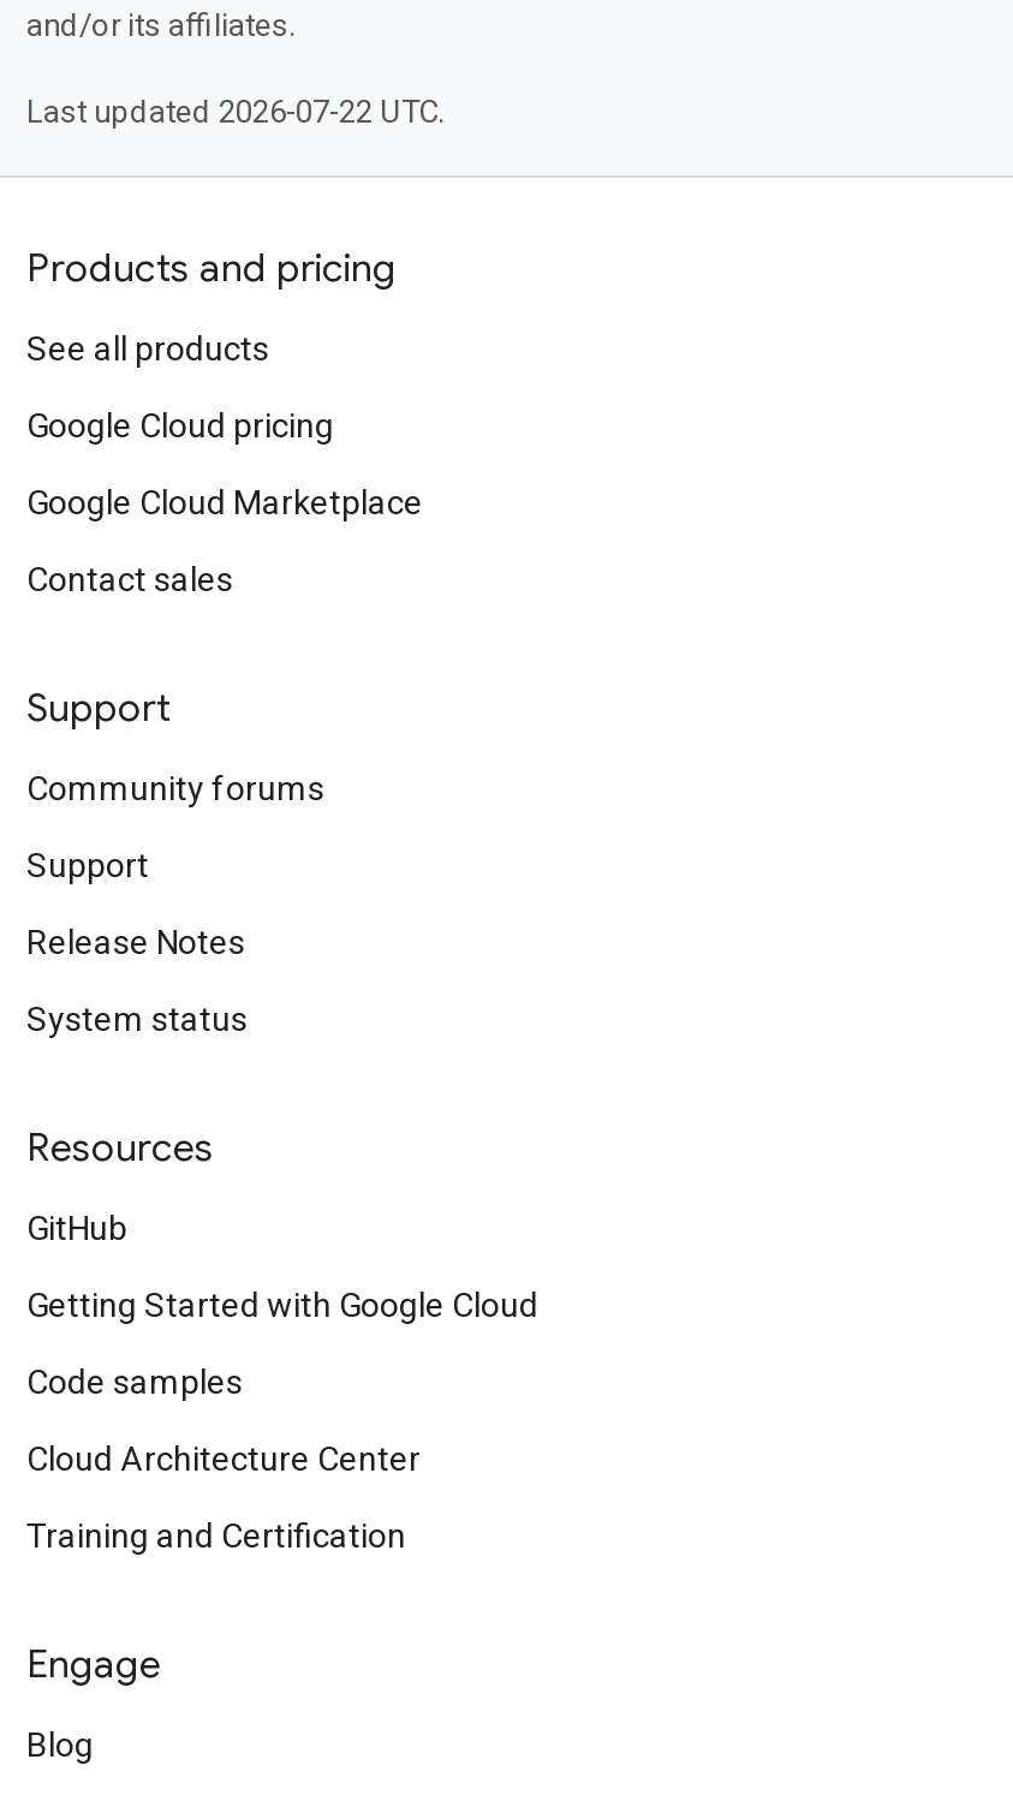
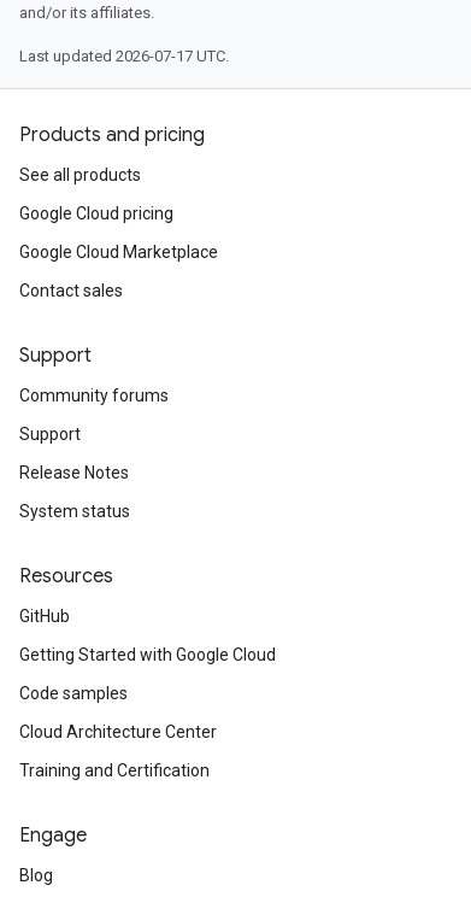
- Last updated 2026-07-22 UTC.
+ Last updated 2026-07-17 UTC.
